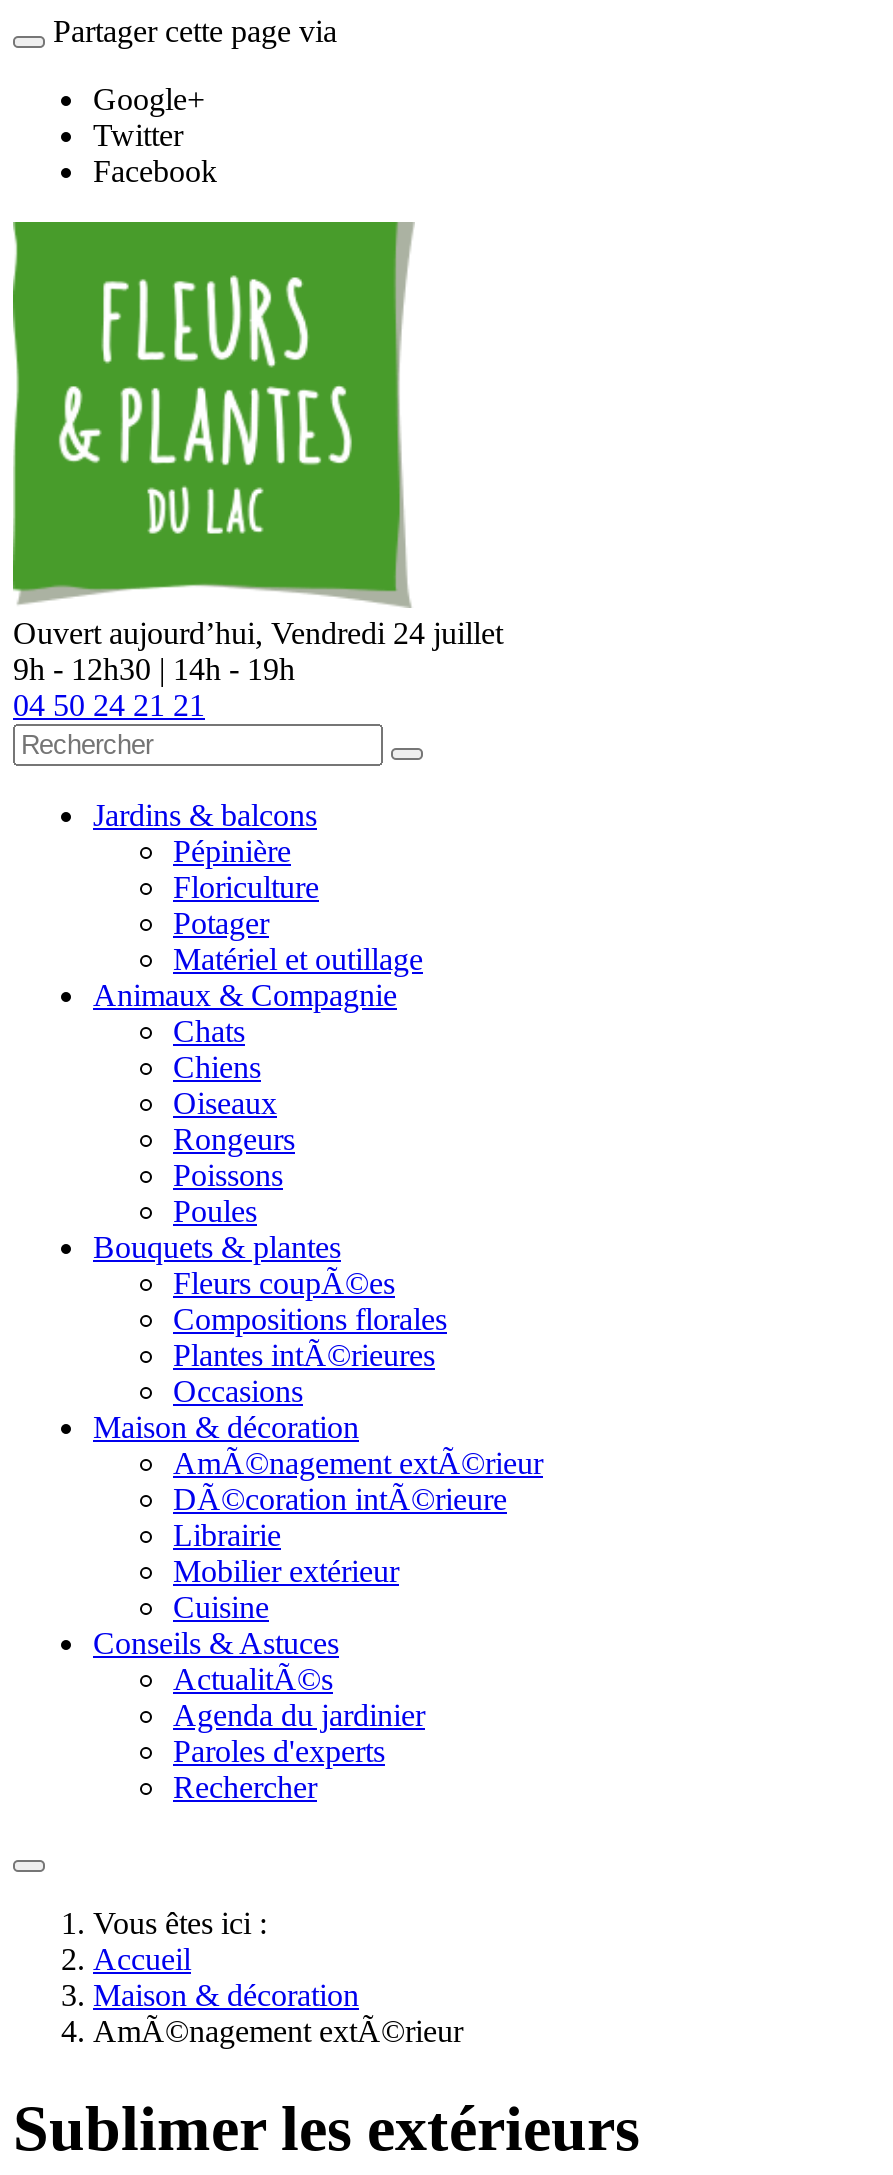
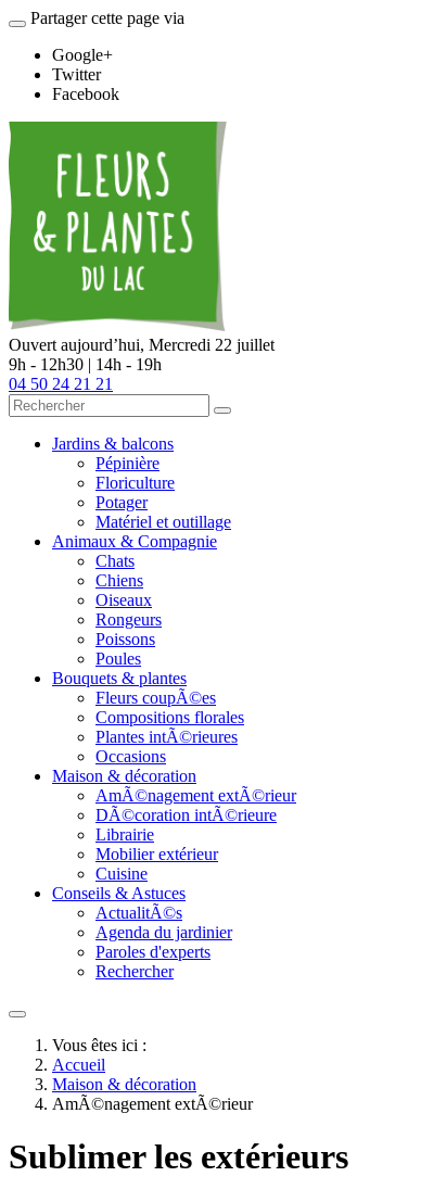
- Ouvert aujourd’hui, Vendredi 24 juillet
+ Ouvert aujourd’hui, Mercredi 22 juillet
